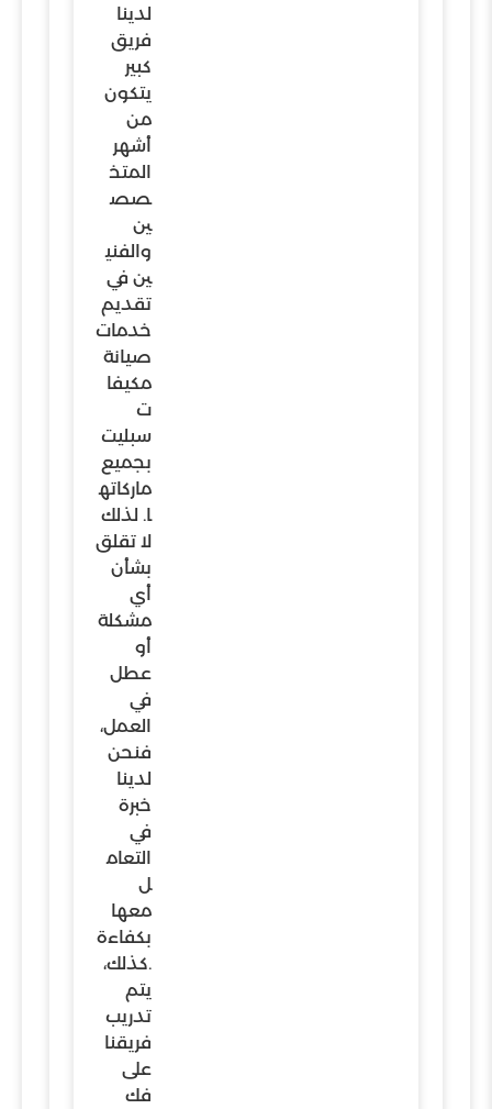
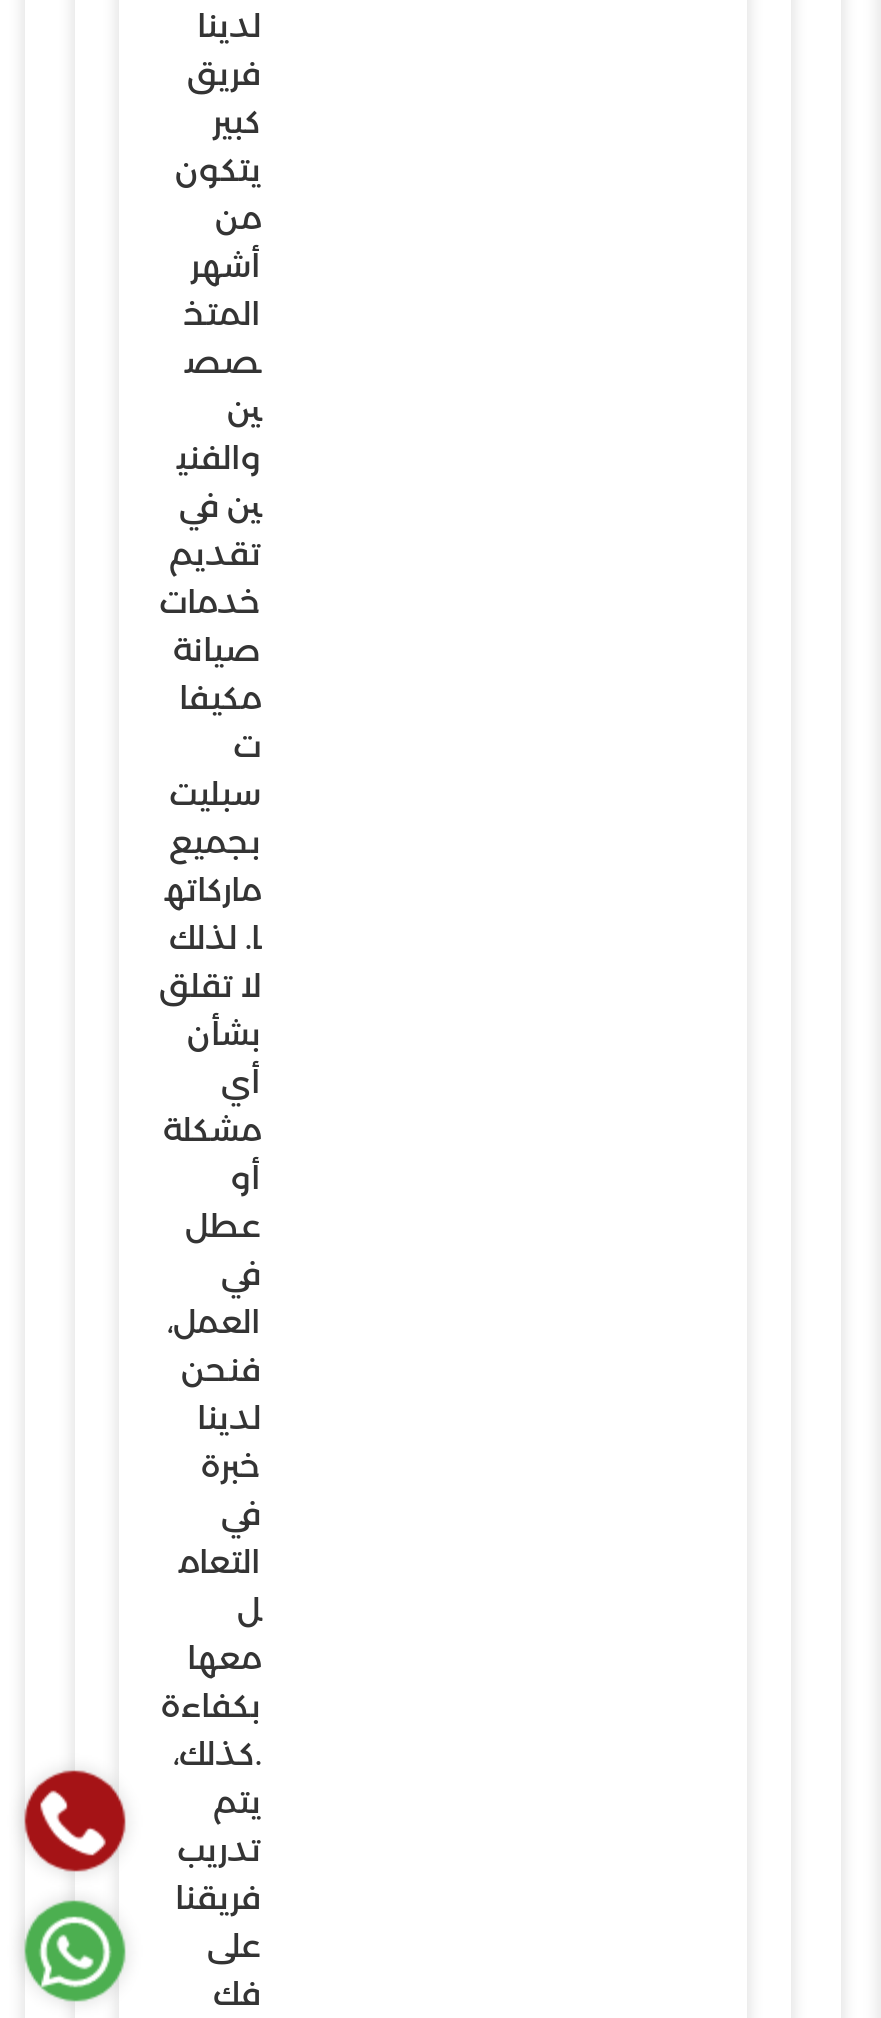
+ [image]

+ [image]
